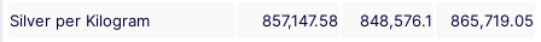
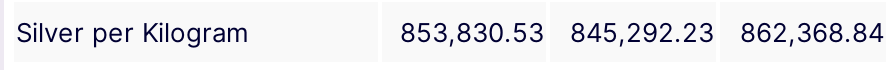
- 857,147.58
+ 853,830.53

- 848,576.1
+ 845,292.23

- 865,719.05
+ 862,368.84
